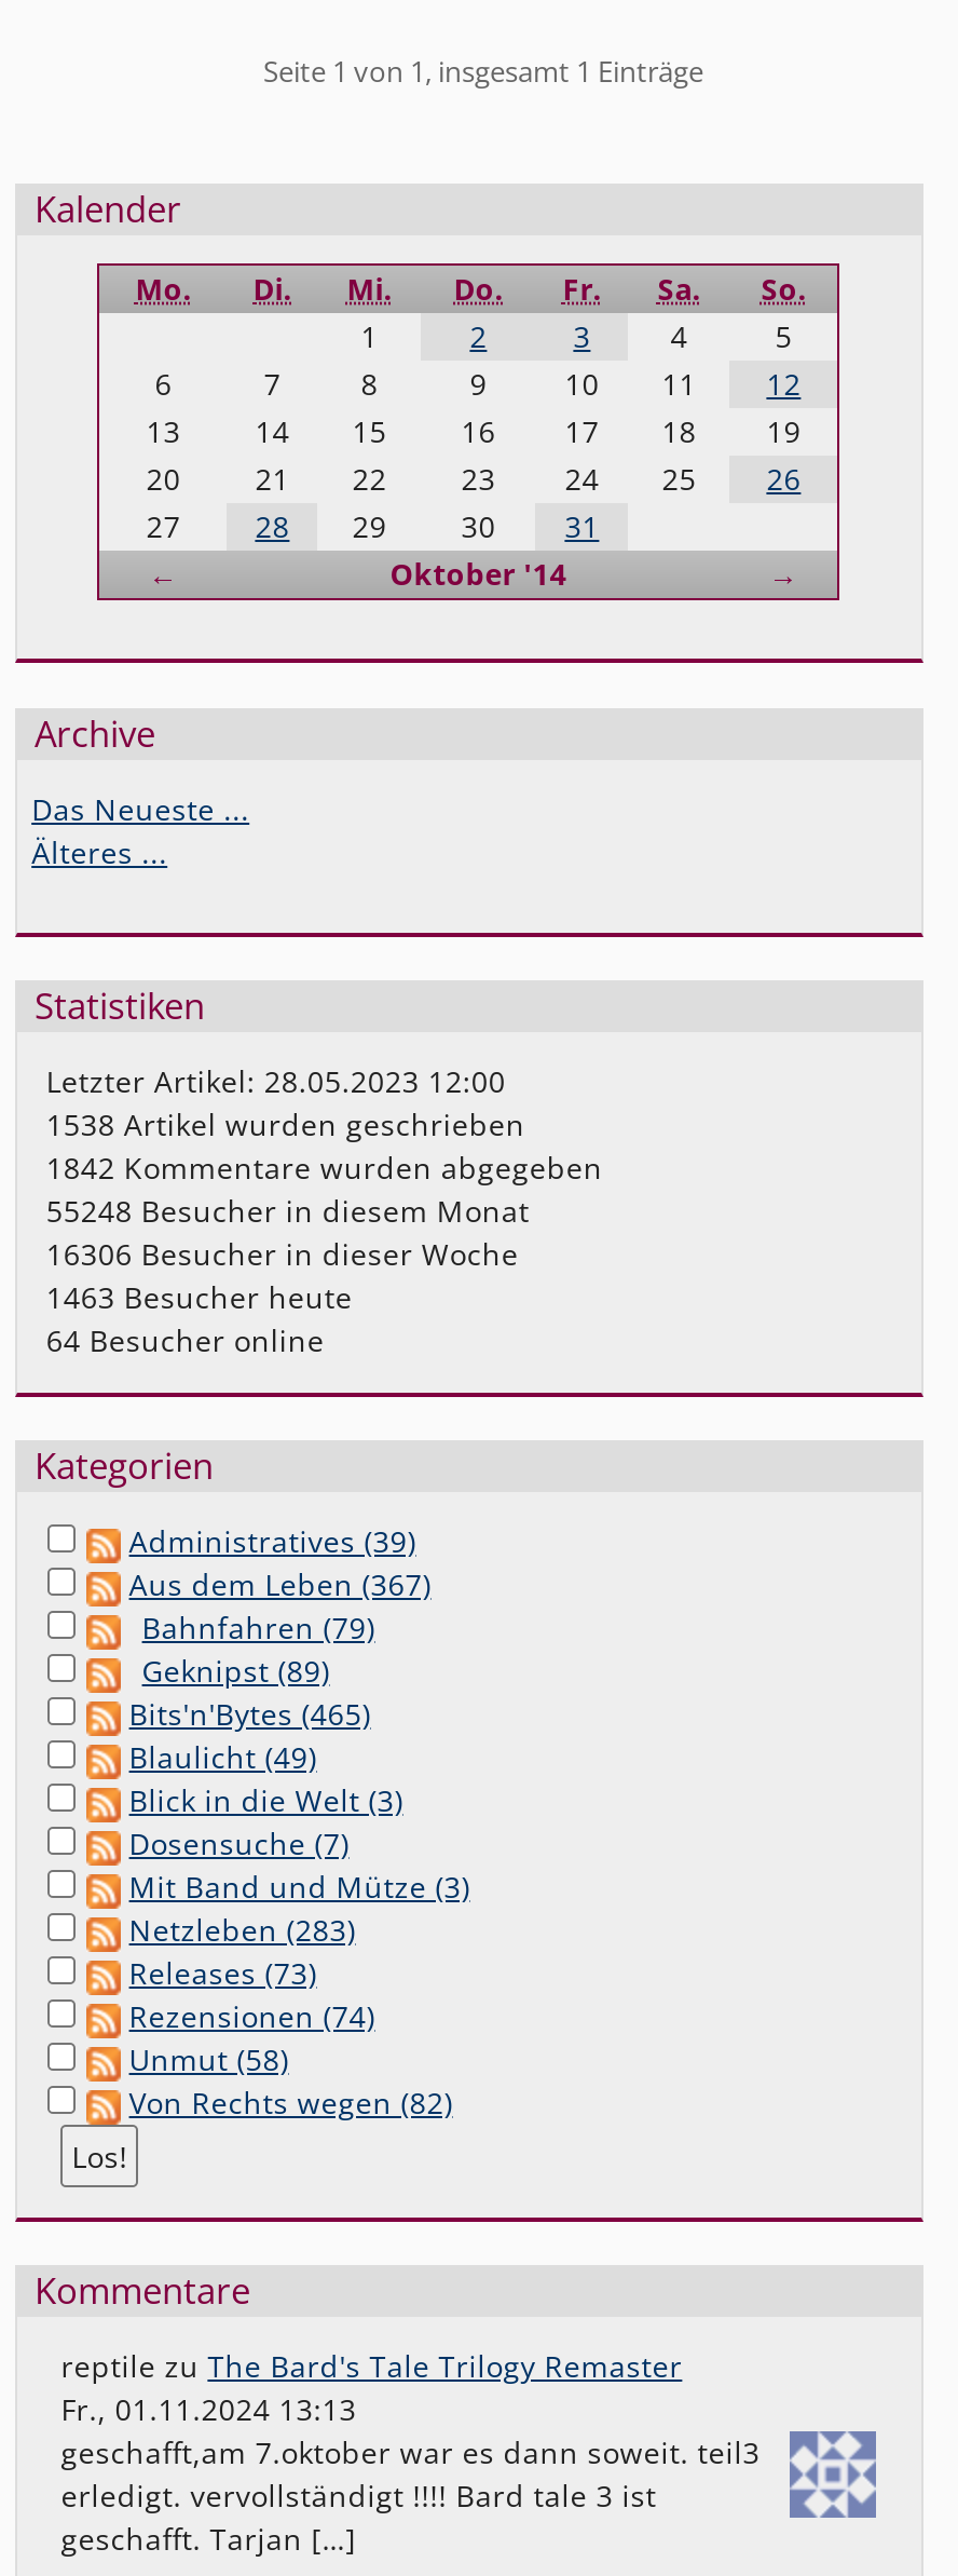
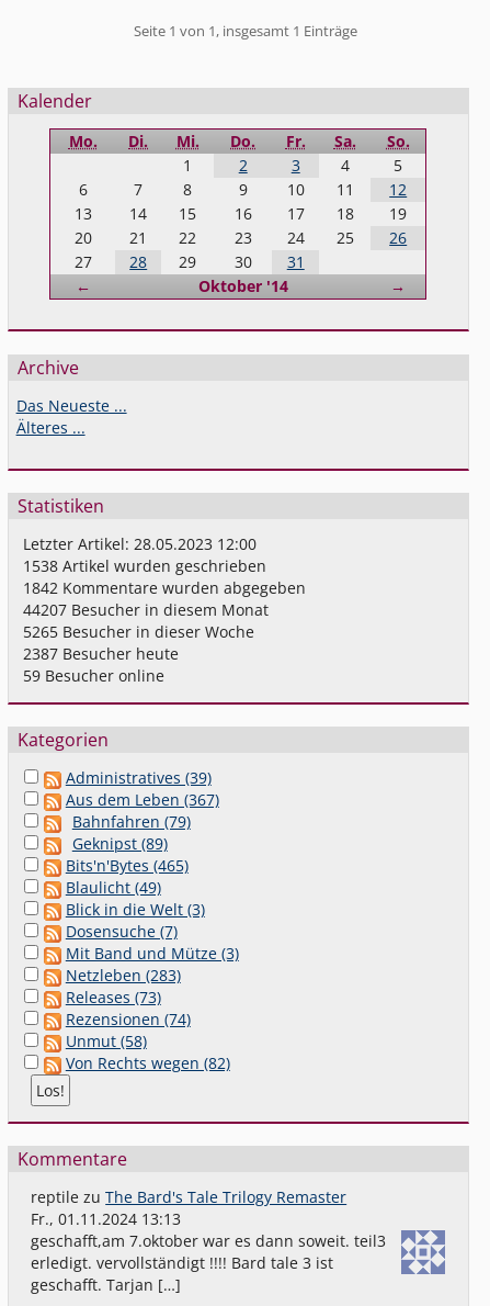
- 55248 Besucher in diesem Monat
+ 44207 Besucher in diesem Monat

- 16306 Besucher in dieser Woche
+ 5265 Besucher in dieser Woche

- 1463 Besucher heute
+ 2387 Besucher heute

- 64 Besucher online
+ 59 Besucher online
